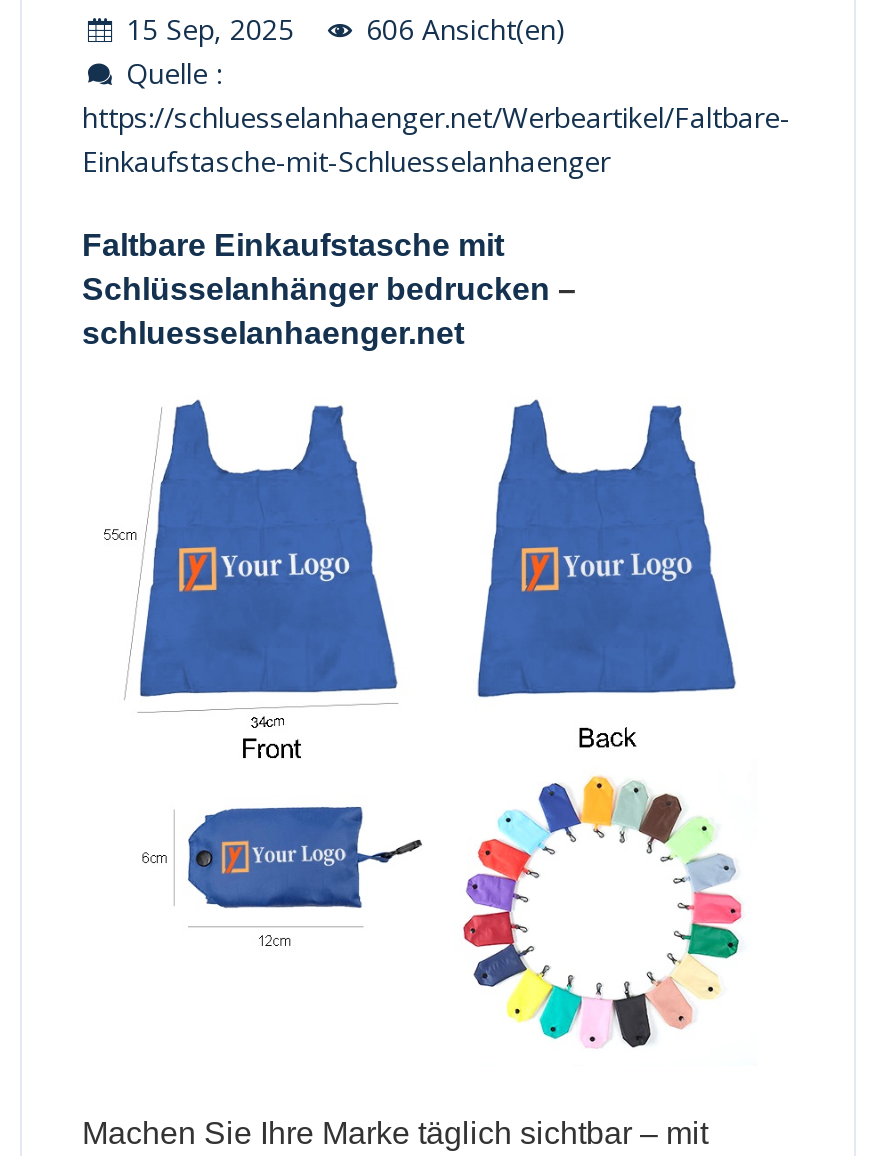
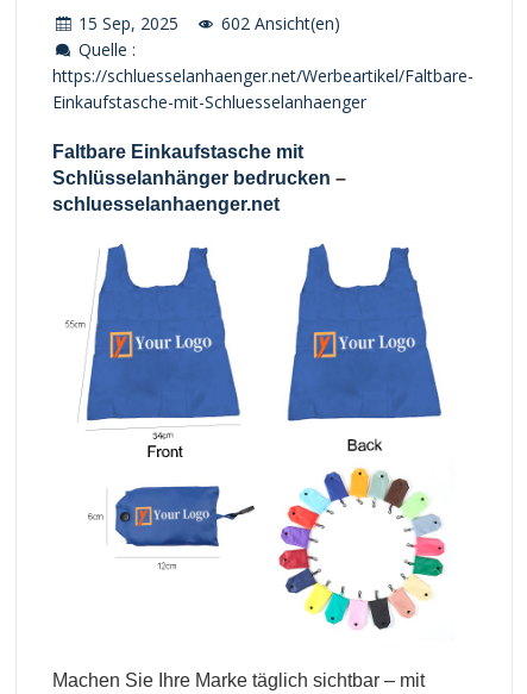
- 15 Sep, 2025 606 Ansicht(en)
+ 15 Sep, 2025 602 Ansicht(en)
